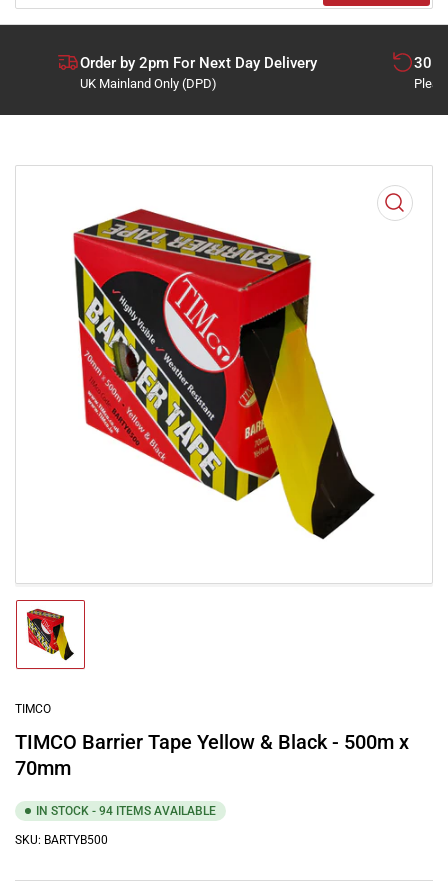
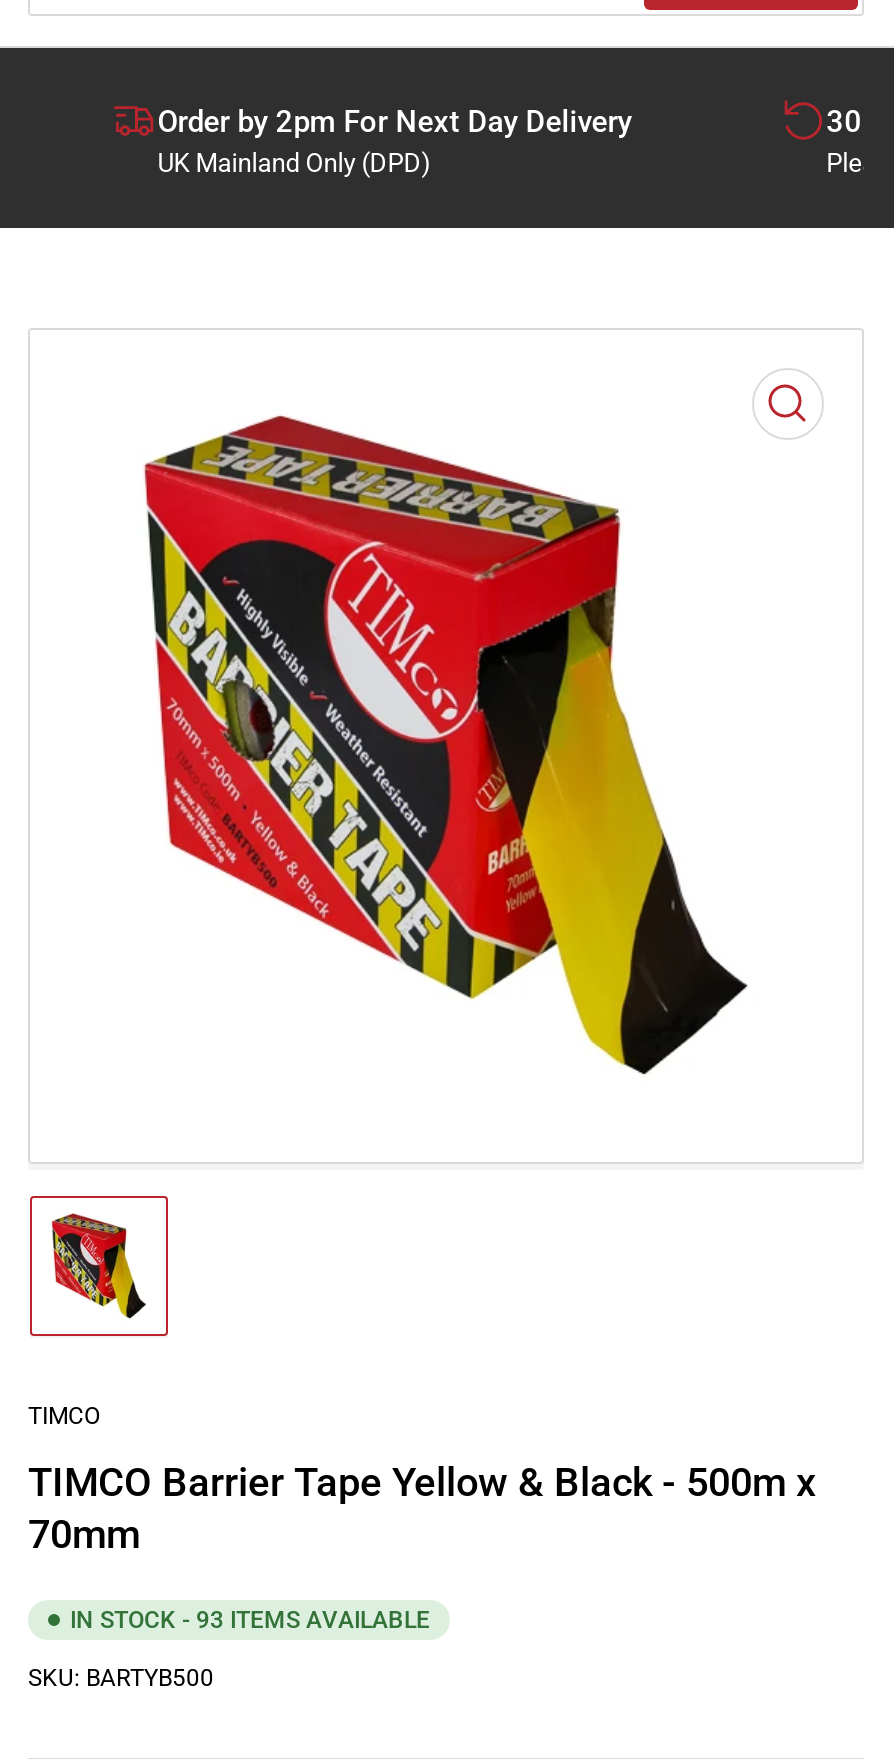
- IN STOCK - 94 ITEMS AVAILABLE
+ IN STOCK - 93 ITEMS AVAILABLE
